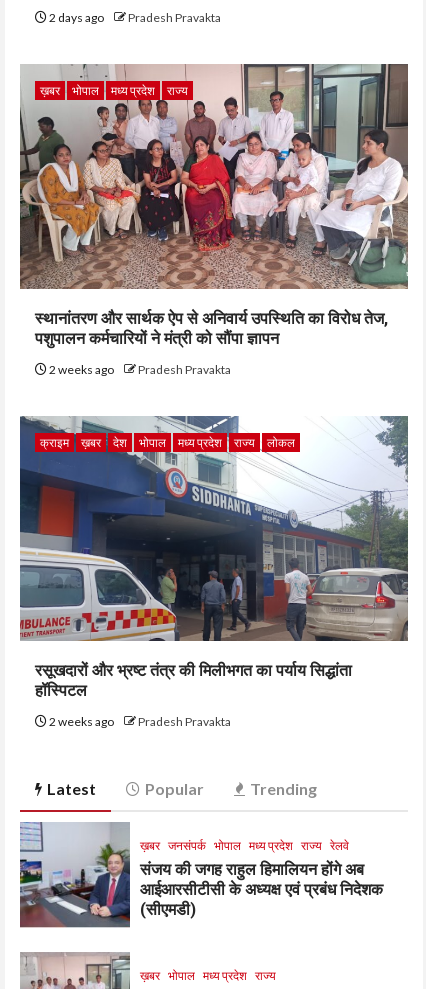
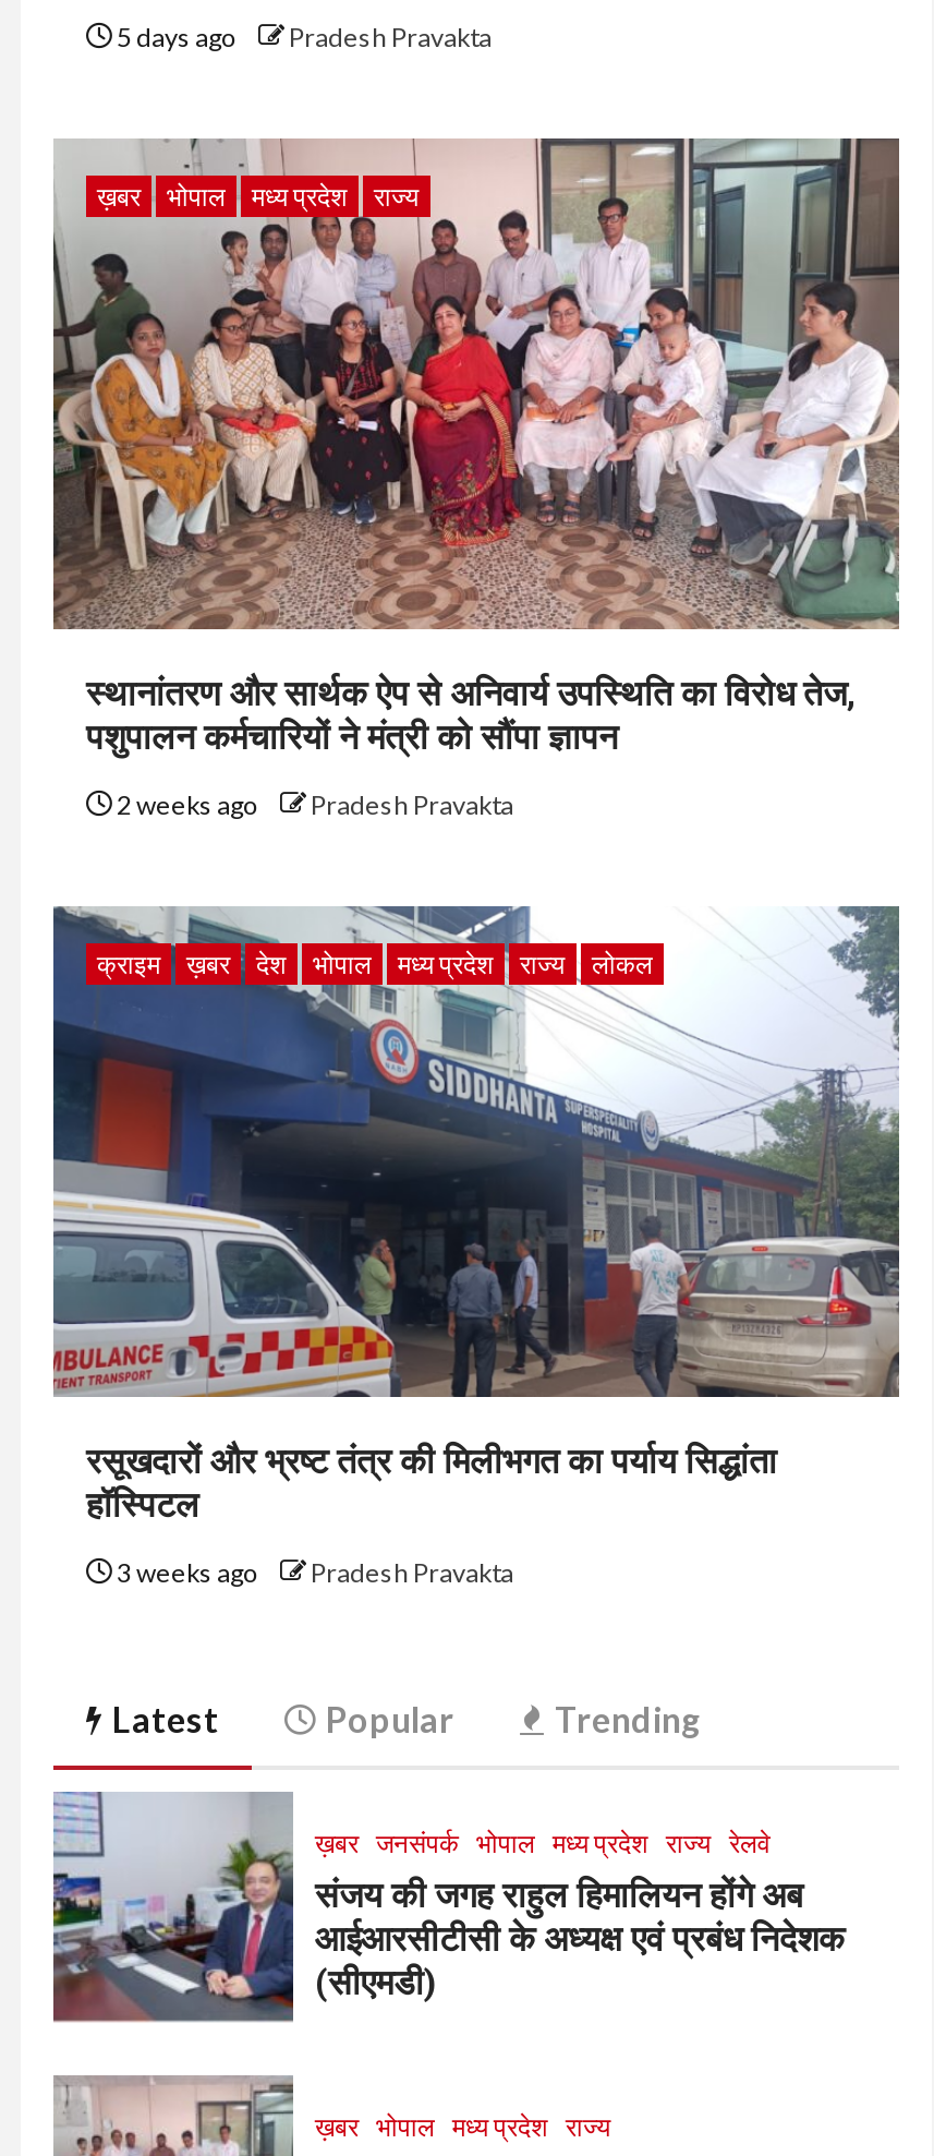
- 2 days ago Pradesh Pravakta
+ 5 days ago Pradesh Pravakta

- 2 weeks ago Pradesh Pravakta
+ 3 weeks ago Pradesh Pravakta
